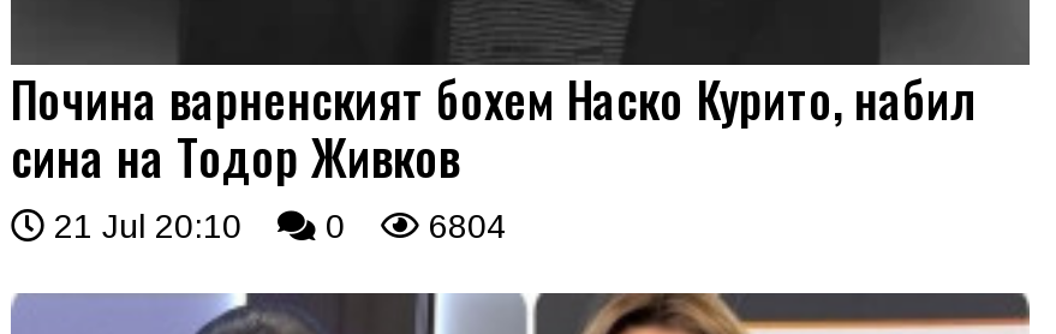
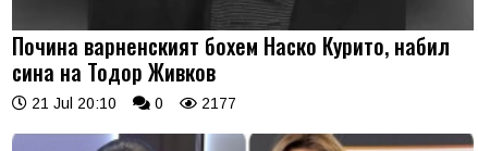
- 21 Jul 20:10 0 6804
+ 21 Jul 20:10 0 2177
